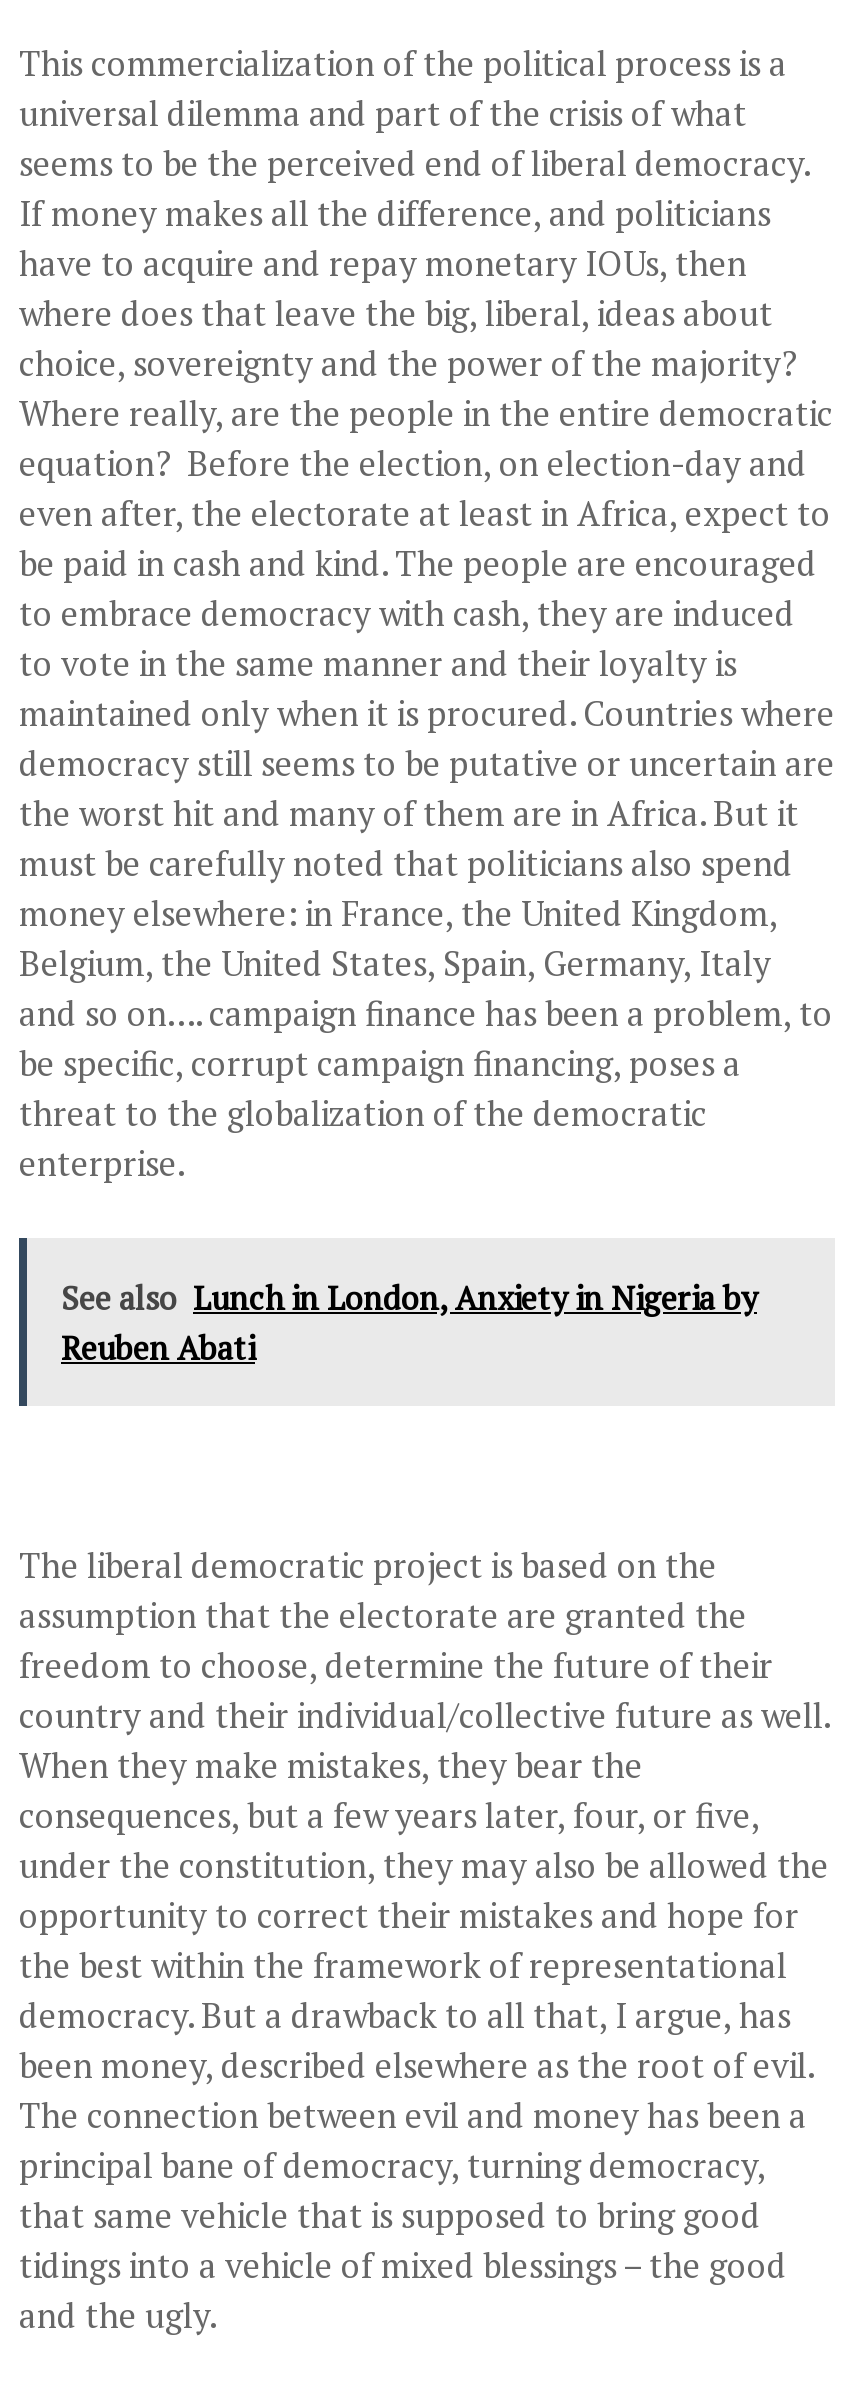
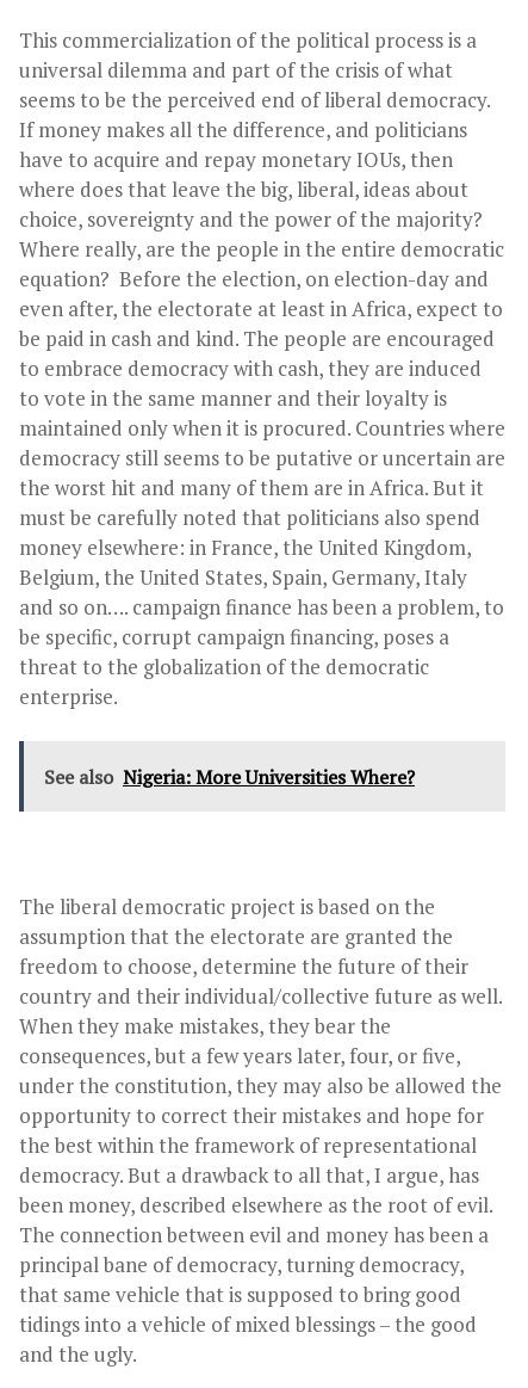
- See also Lunch in London, Anxiety in Nigeria by
- Reuben Abati
+ See also Nigeria: More Universities Where?
